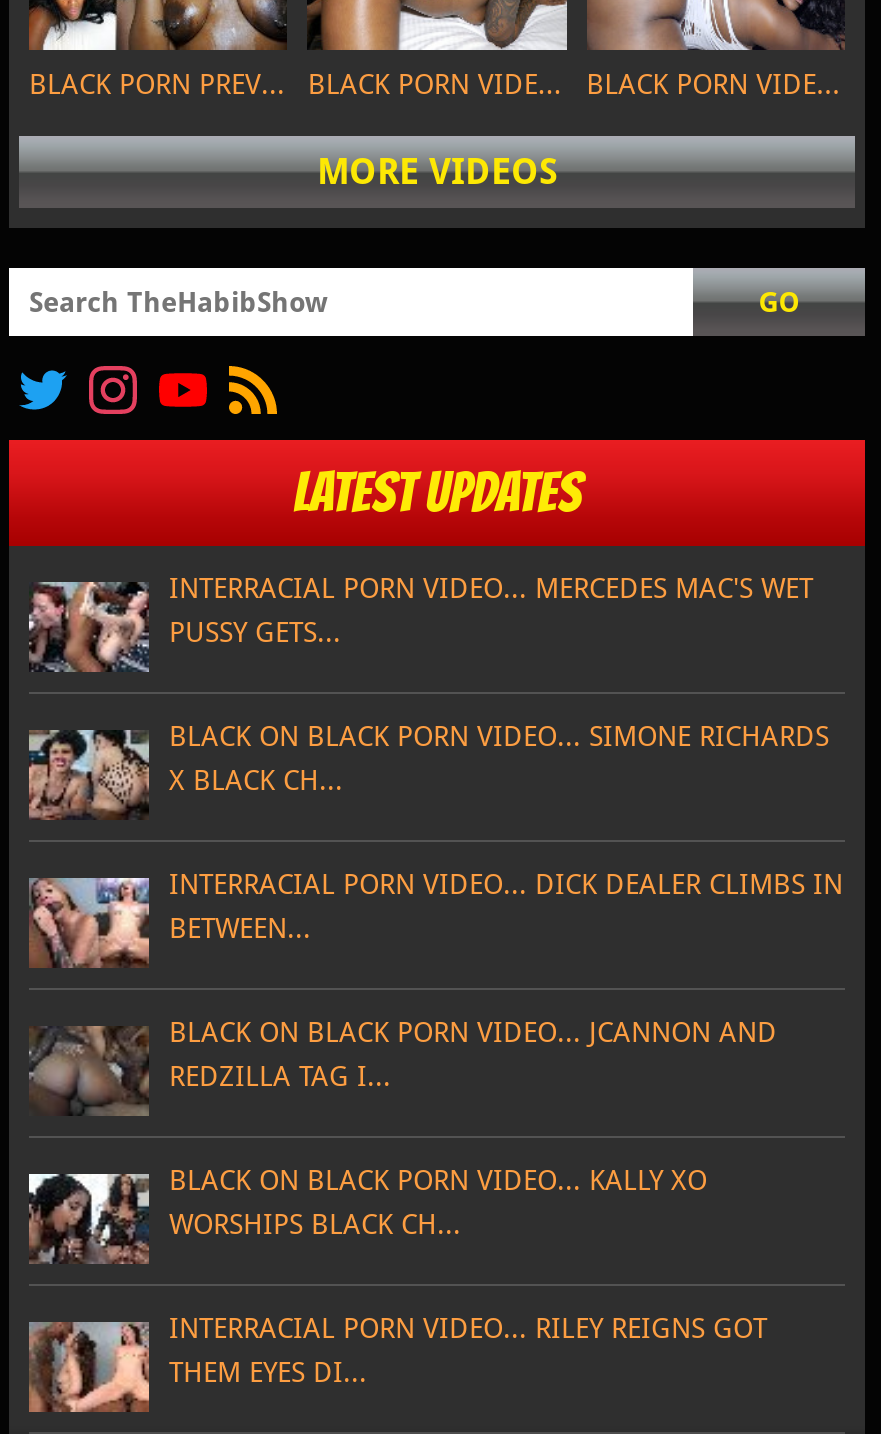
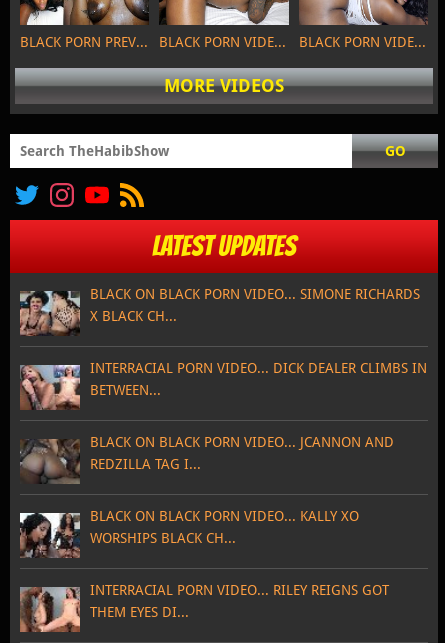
- [image]
- INTERRACIAL PORN VIDEO... MERCEDES MAC'S WET
- PUSSY GETS...
